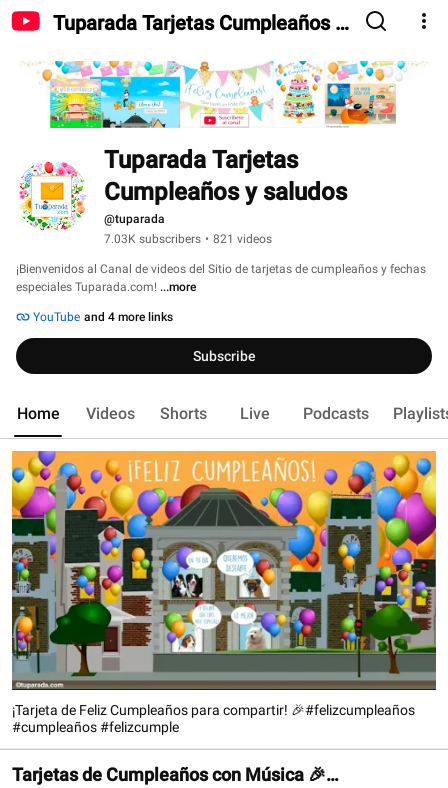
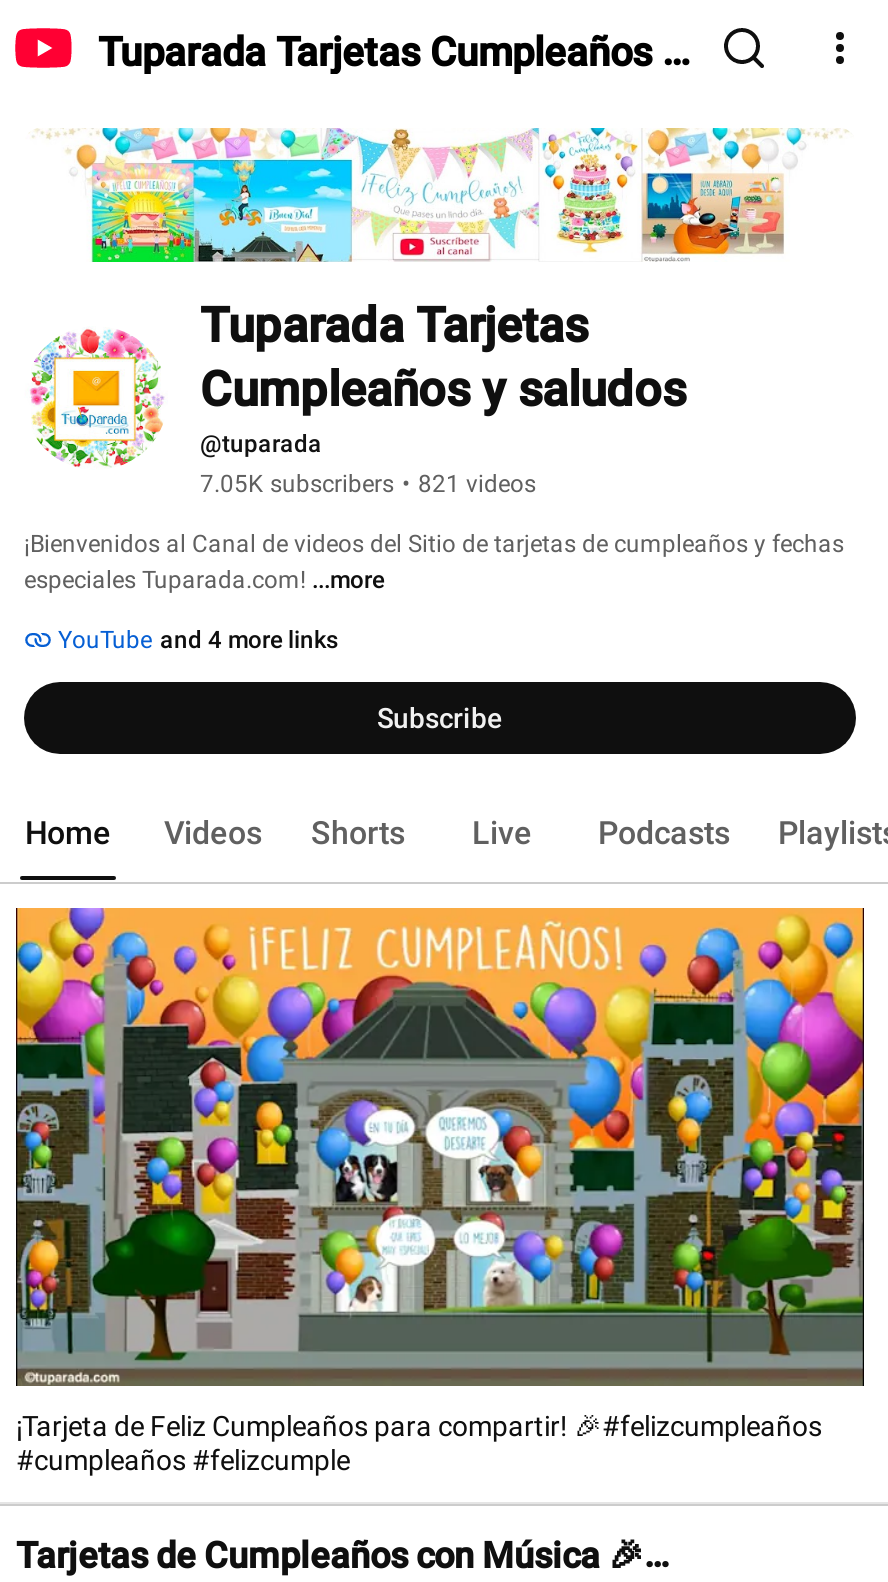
- 7.03K subscribers • 821 videos
+ 7.05K subscribers • 821 videos
